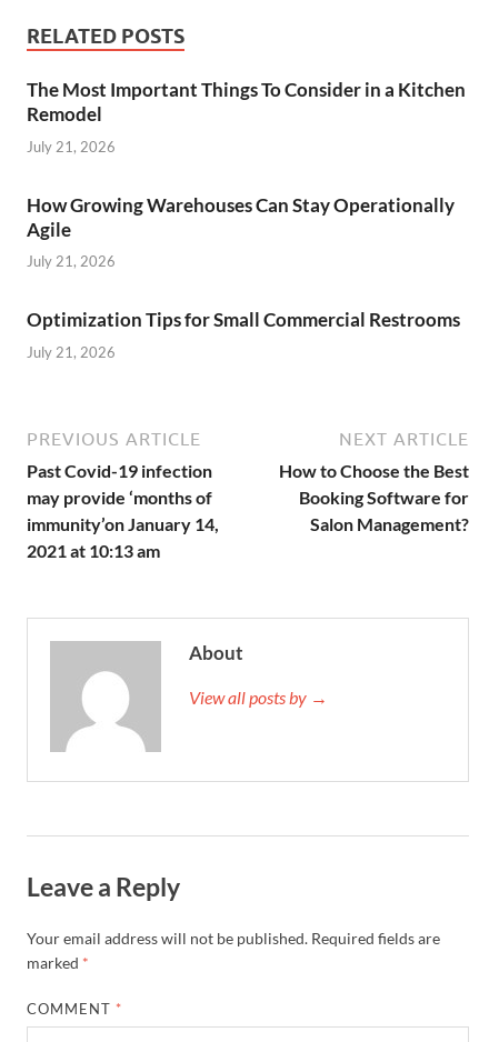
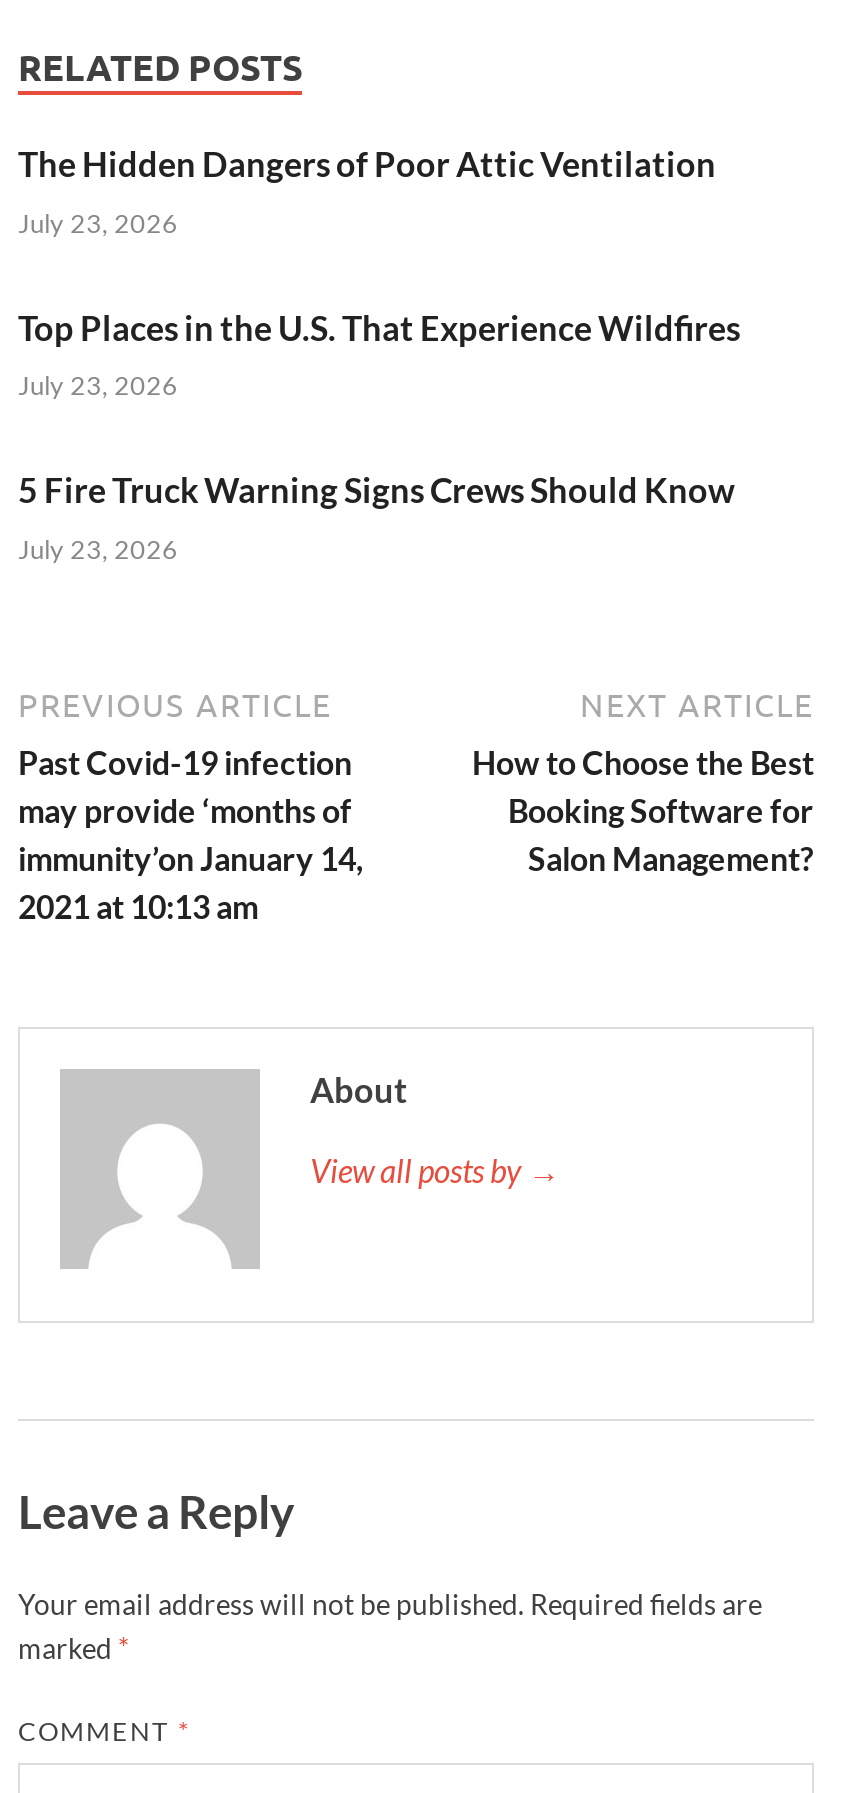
- The Most Important Things To Consider in a Kitchen
- Remodel
+ The Hidden Dangers of Poor Attic Ventilation

- July 21, 2026
+ July 23, 2026

- How Growing Warehouses Can Stay Operationally
- Agile
+ Top Places in the U.S. That Experience Wildfires

- July 21, 2026
+ July 23, 2026

- Optimization Tips for Small Commercial Restrooms
+ 5 Fire Truck Warning Signs Crews Should Know

- July 21, 2026
+ July 23, 2026
